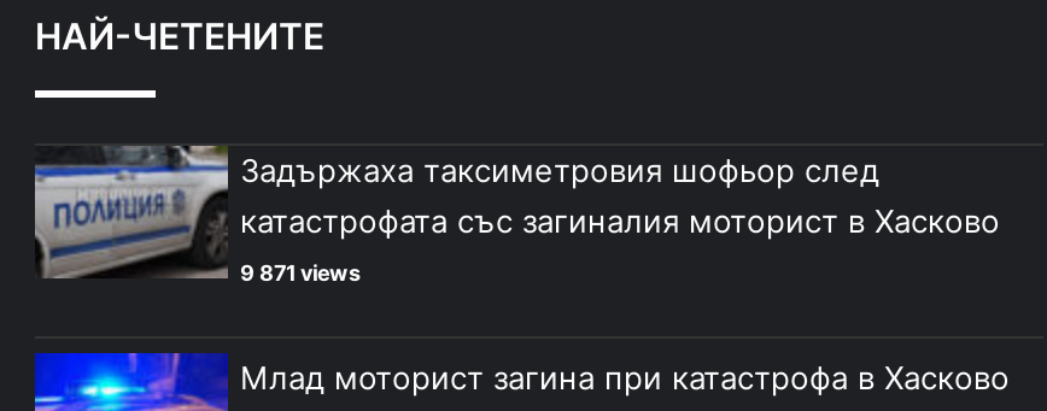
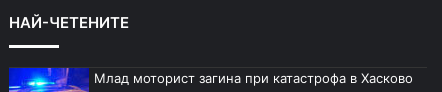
- [image]
- Задържаха таксиметровия шофьор след
- катастрофата със загиналия моторист в Хасково
- 9 871 views
